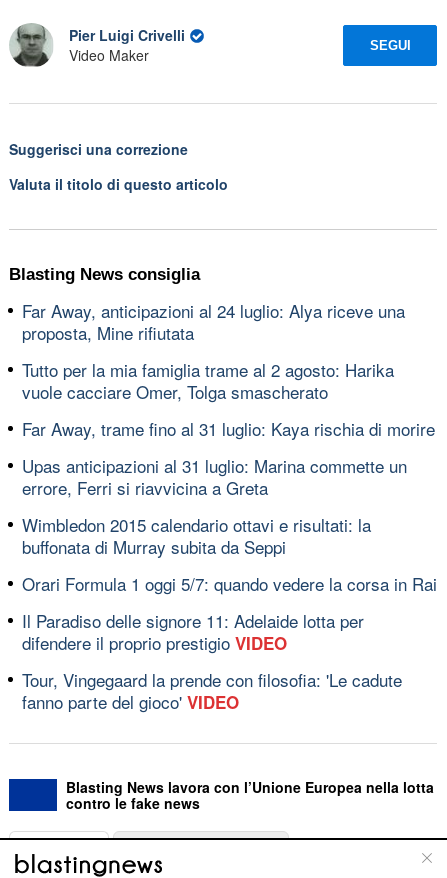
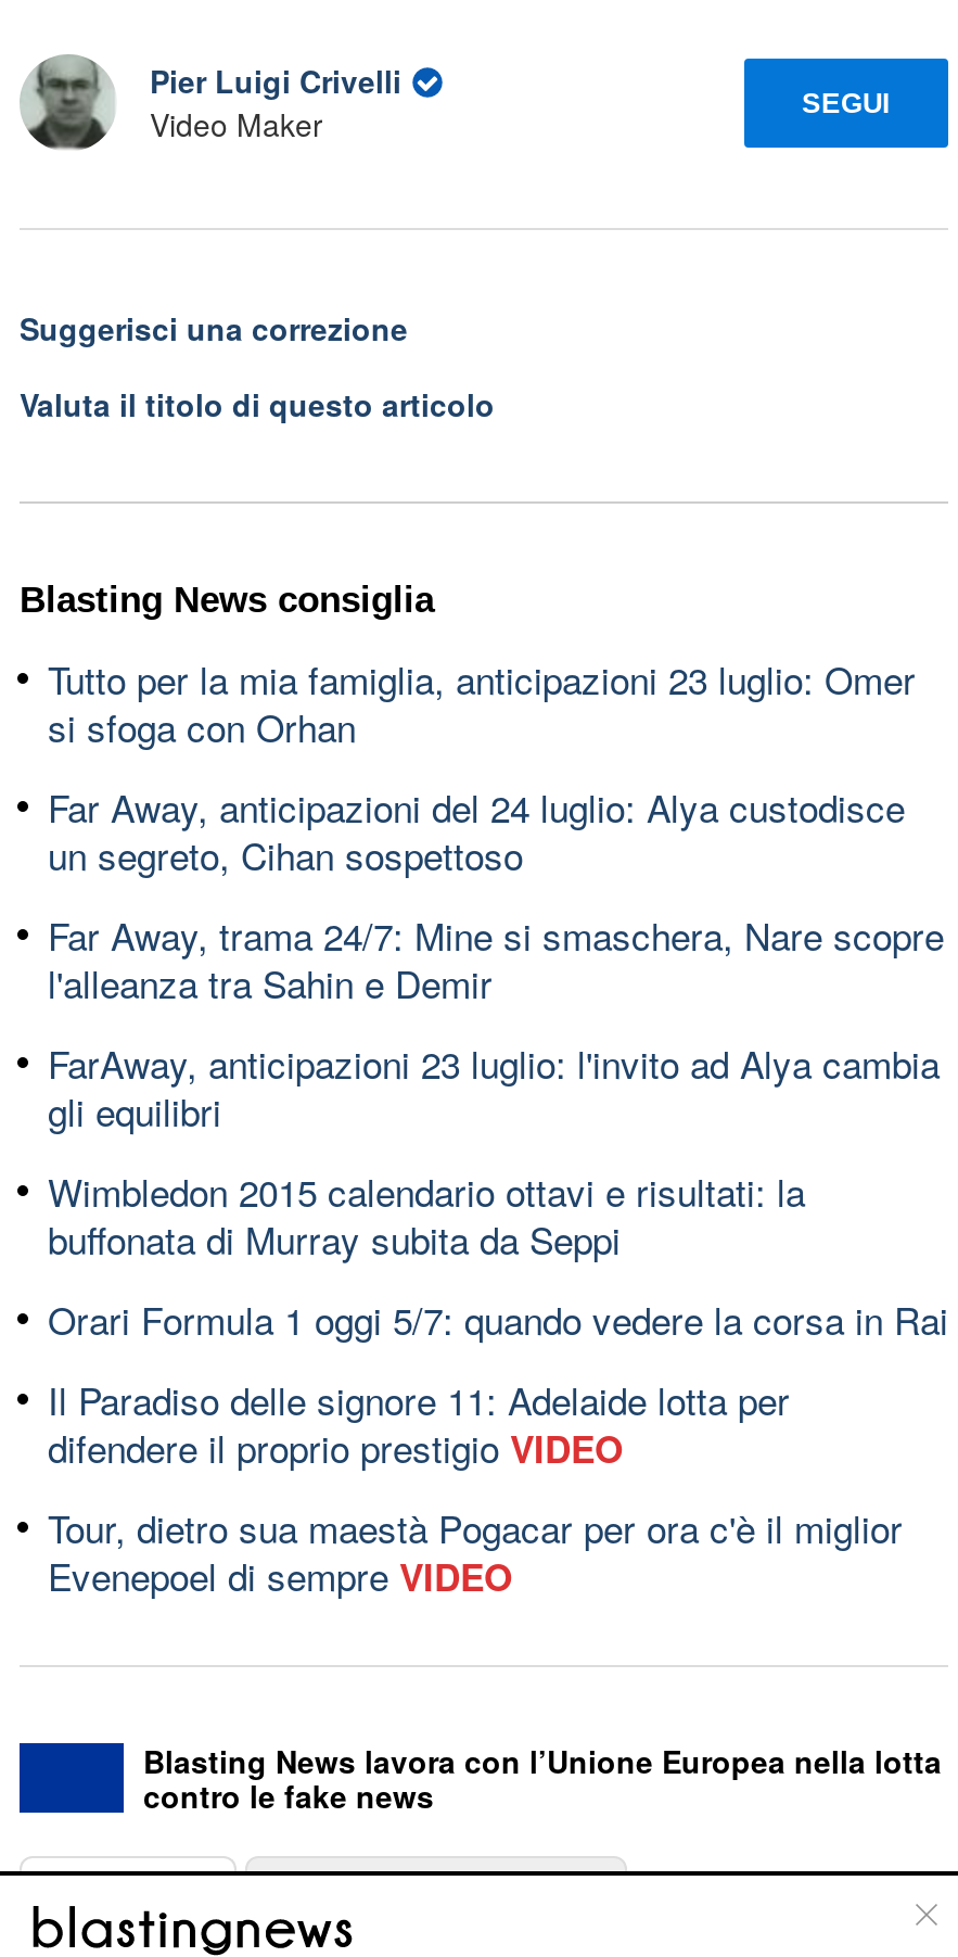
- Far Away, anticipazioni al 24 luglio: Alya riceve una
- proposta, Mine rifiutata
+ Tutto per la mia famiglia, anticipazioni 23 luglio: Omer
+ si sfoga con Orhan

- Tutto per la mia famiglia trame al 2 agosto: Harika
- vuole cacciare Omer, Tolga smascherato
+ Far Away, anticipazioni del 24 luglio: Alya custodisce
+ un segreto, Cihan sospettoso

- Far Away, trame fino al 31 luglio: Kaya rischia di morire
+ Far Away, trama 24/7: Mine si smaschera, Nare scopre
+ l'alleanza tra Sahin e Demir

- Upas anticipazioni al 31 luglio: Marina commette un
- errore, Ferri si riavvicina a Greta
+ FarAway, anticipazioni 23 luglio: l'invito ad Alya cambia
+ gli equilibri

- Tour, Vingegaard la prende con filosofia: 'Le cadute
- fanno parte del gioco' VIDEO
+ Tour, dietro sua maestà Pogacar per ora c'è il miglior
+ Evenepoel di sempre VIDEO
